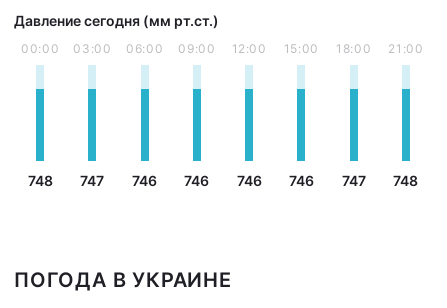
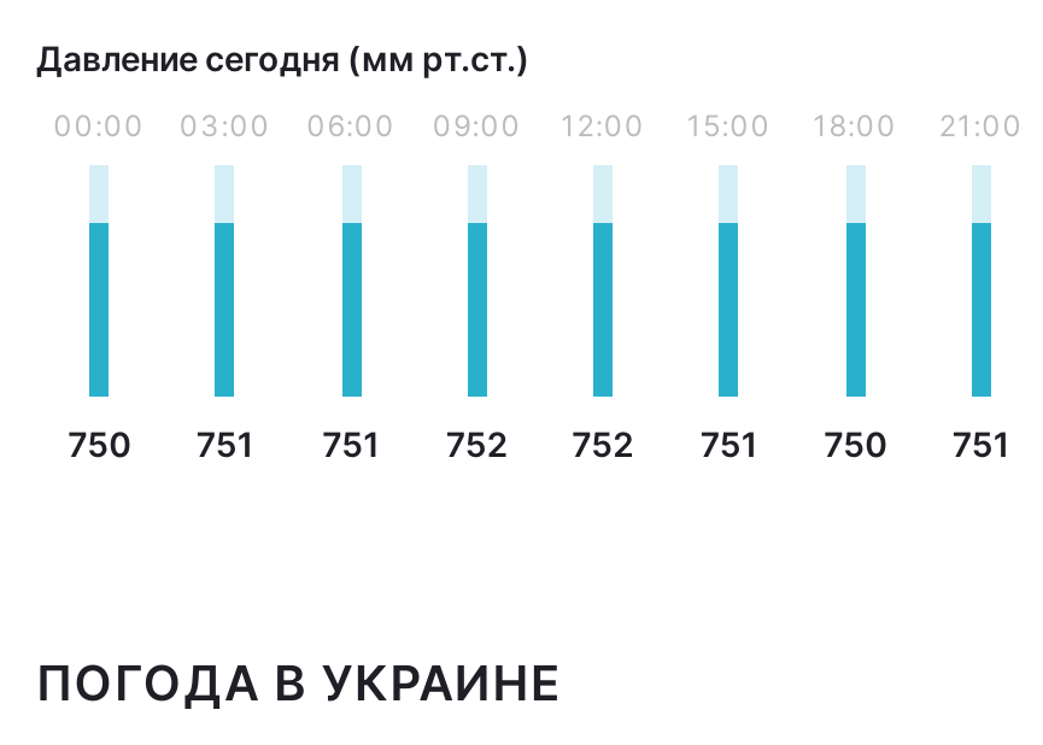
- 748
+ 750

- 747
+ 751

- 746
+ 751

- 746
+ 752

- 746
+ 752

- 746
+ 751

- 747
+ 750

- 748
+ 751
